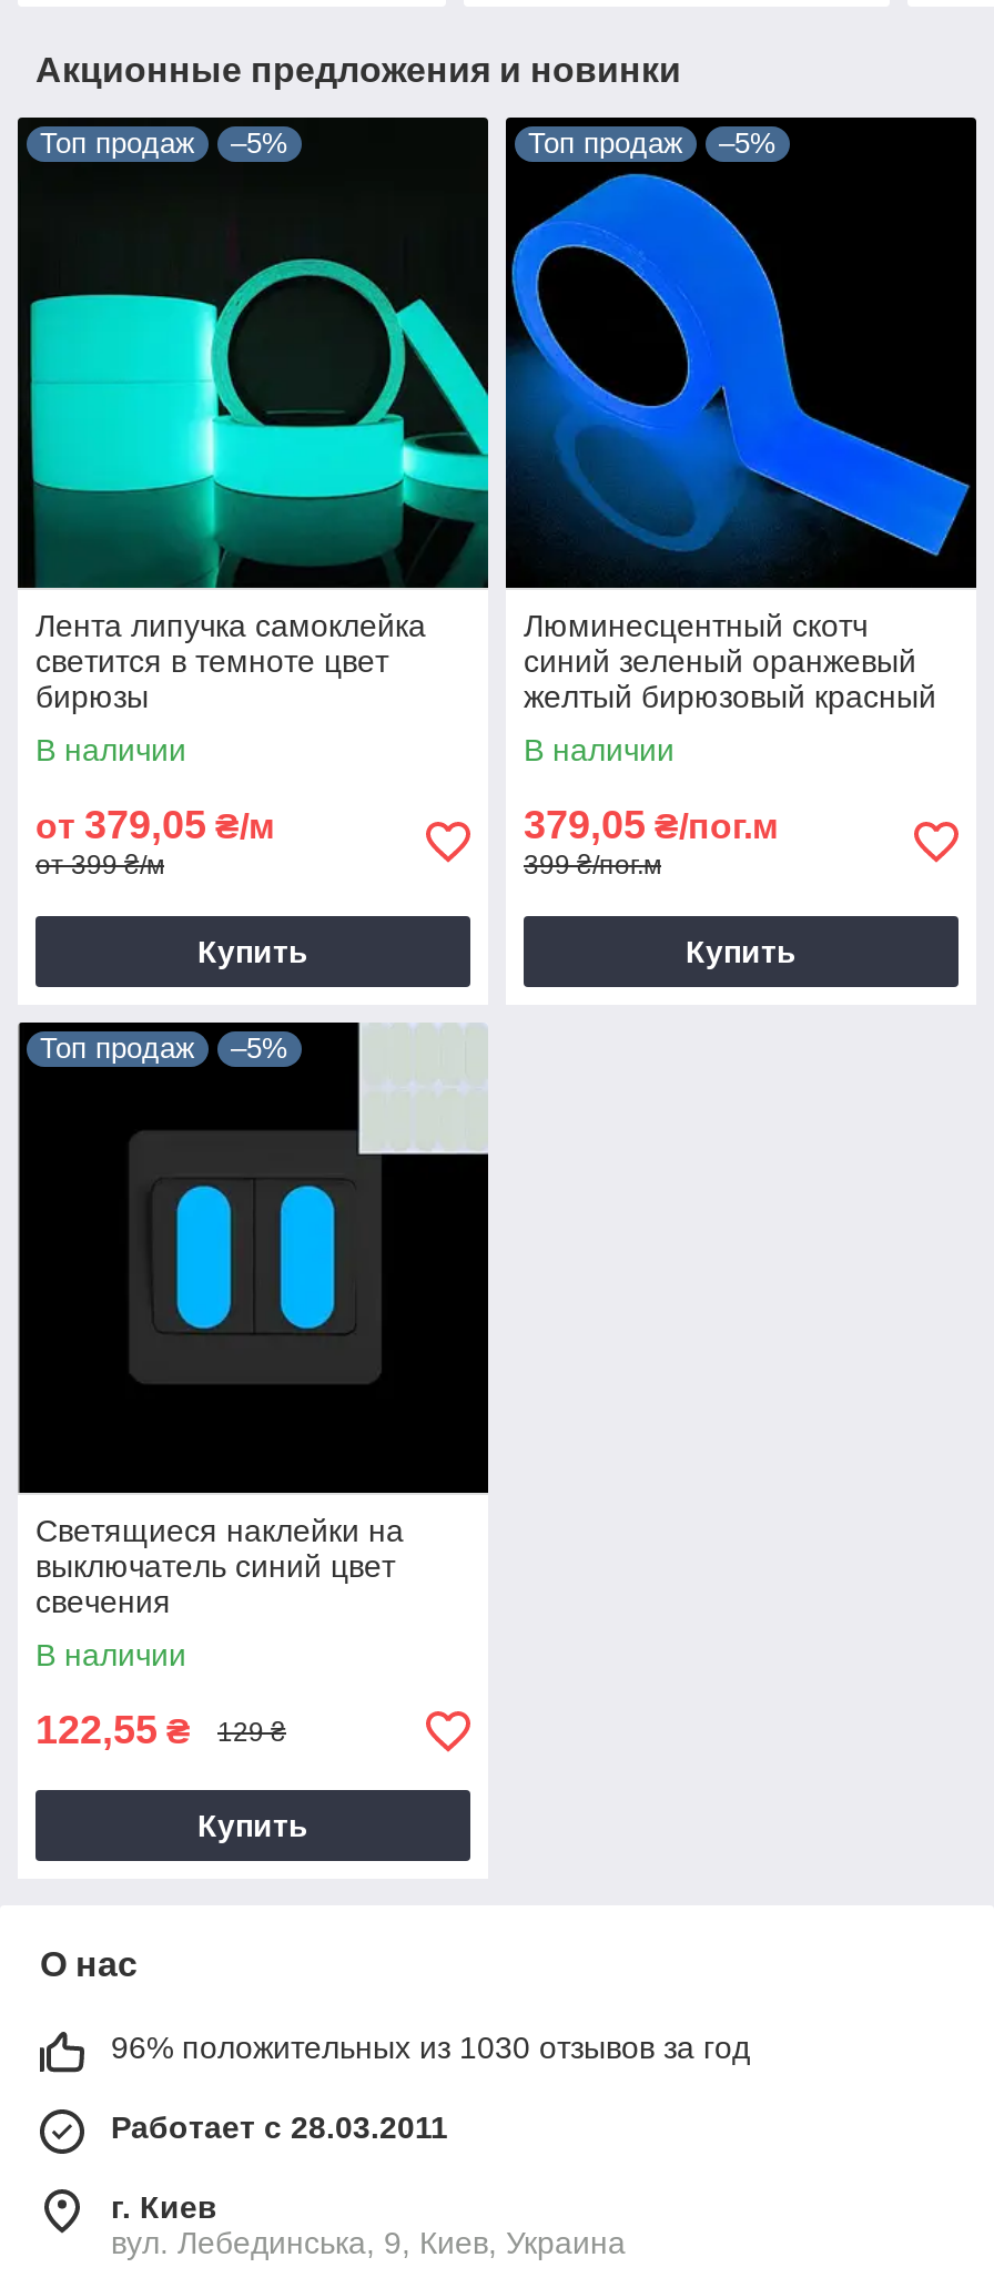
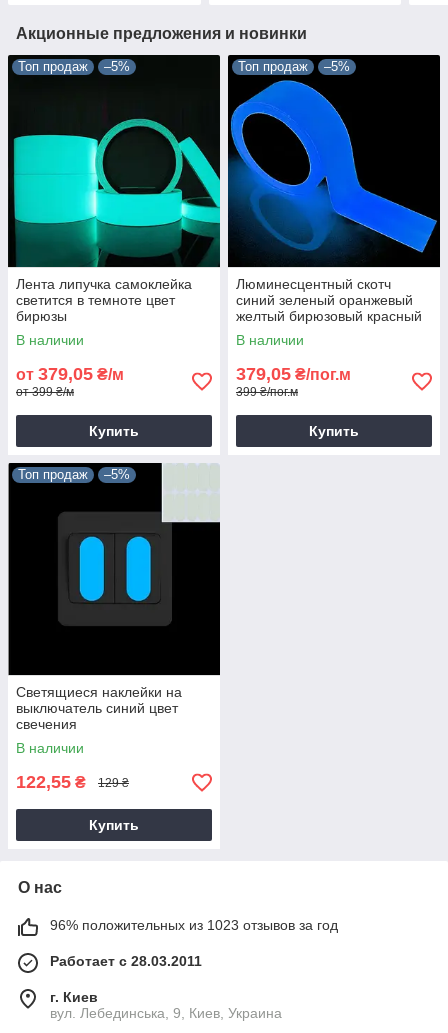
- 96% положительных из 1030 отзывов за год
+ 96% положительных из 1023 отзывов за год
